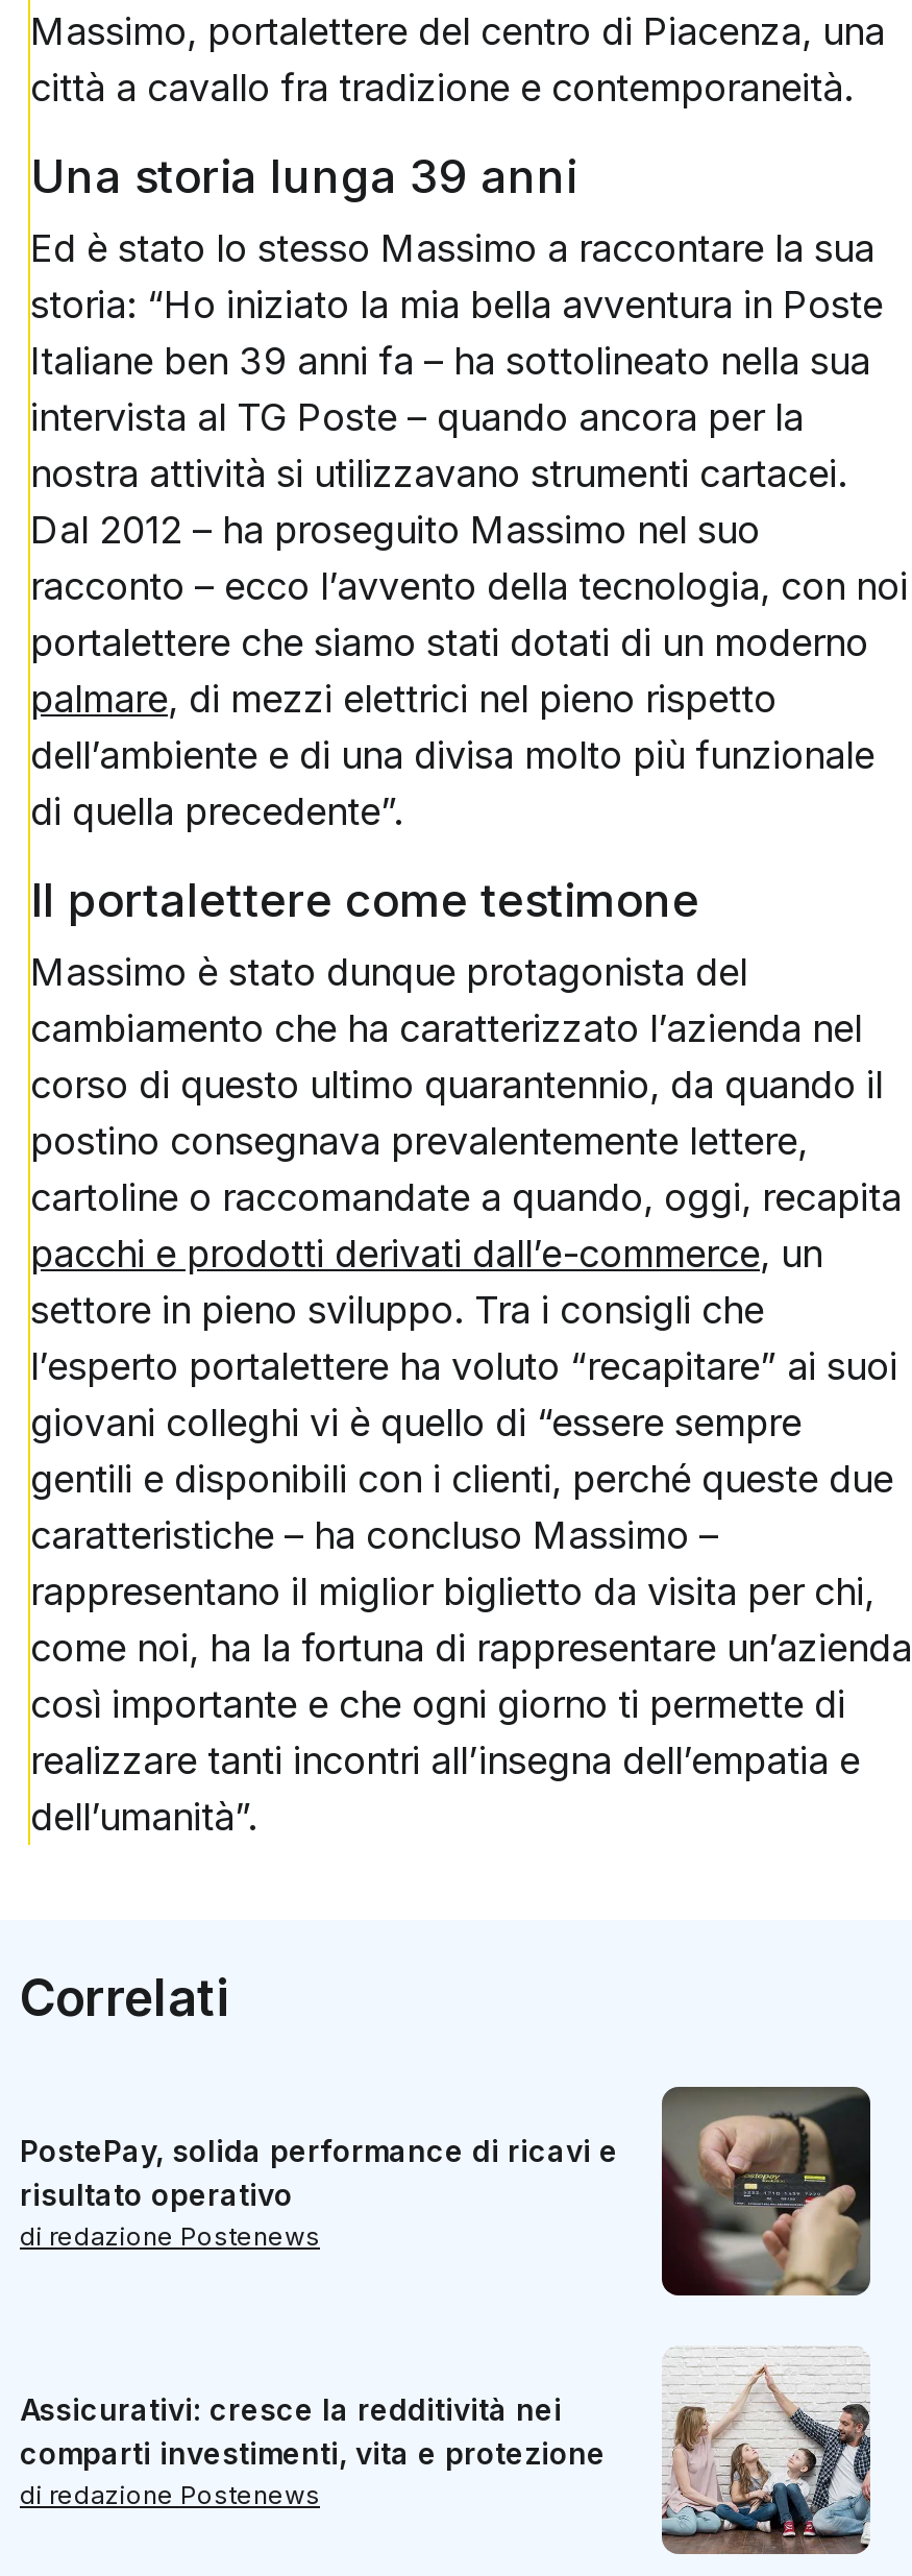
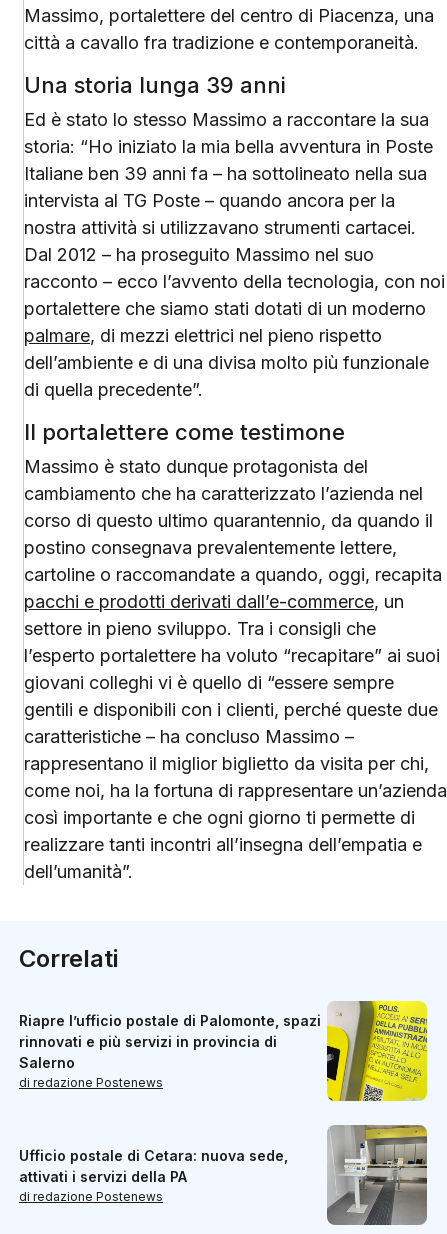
- [image]
- PostePay, solida performance di ricavi e
- risultato operativo
+ [image]
+ Riapre l’ufficio postale di Palomonte, spazi
+ rinnovati e più servizi in provincia di
+ Salerno

- [image]
- Assicurativi: cresce la redditività nei
- comparti investimenti, vita e protezione
+ [image]
+ Ufficio postale di Cetara: nuova sede,
+ attivati i servizi della PA
